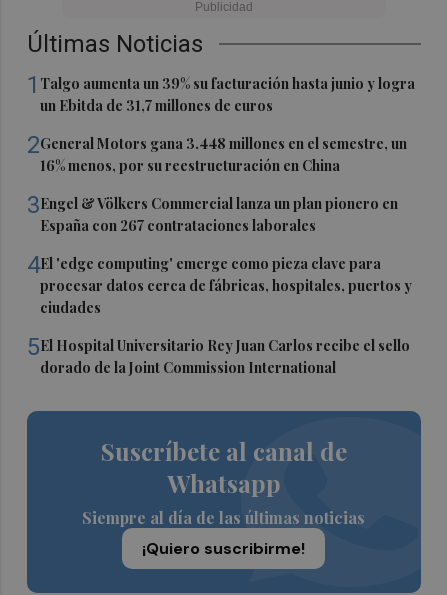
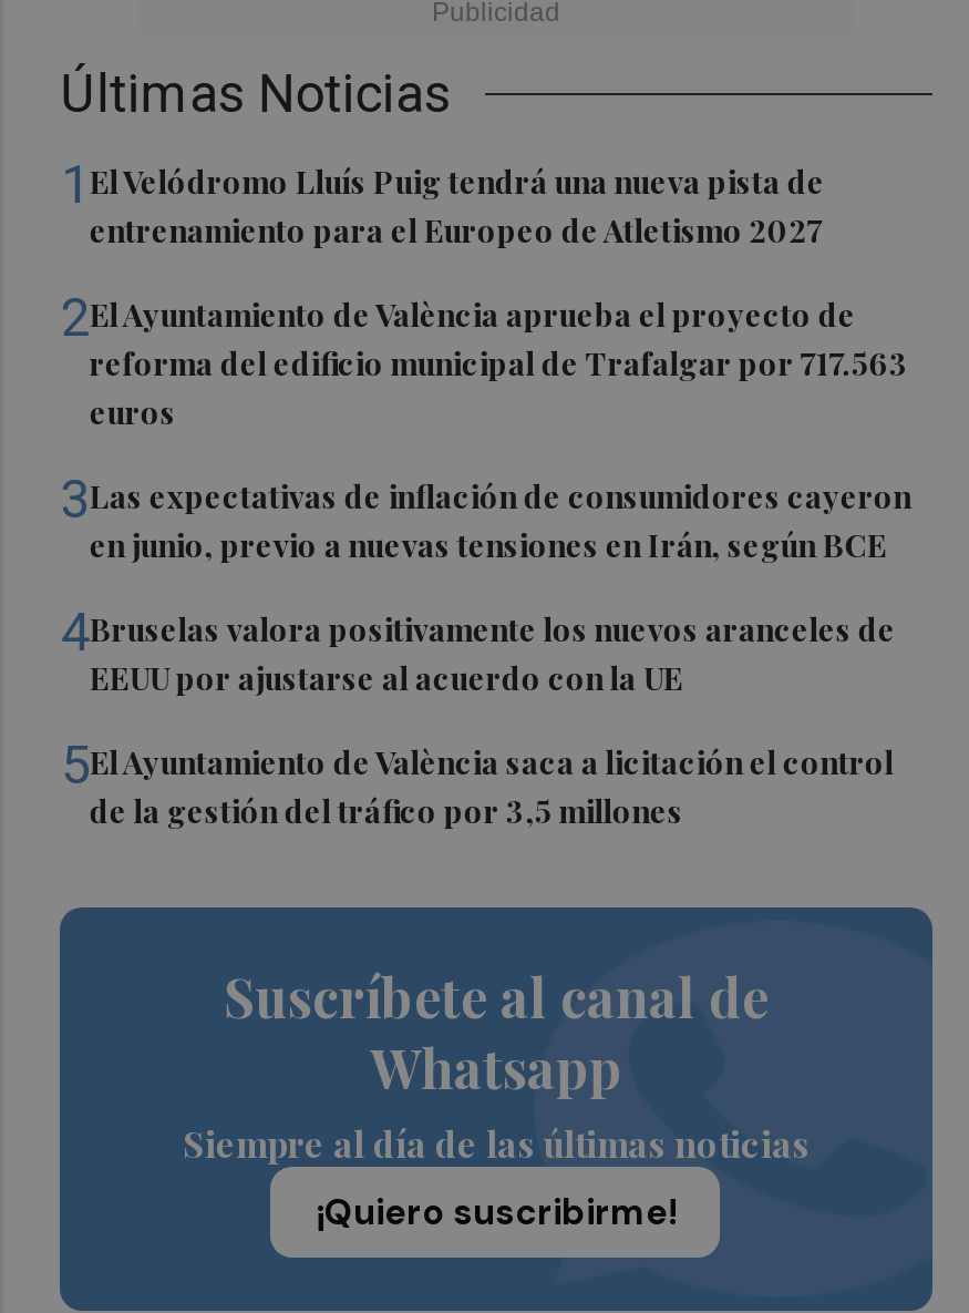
- 1 Talgo aumenta un 39% su facturación hasta junio y logra
- un Ebitda de 31,7 millones de euros
+ 1 El Velódromo Lluís Puig tendrá una nueva pista de
+ entrenamiento para el Europeo de Atletismo 2027

- 2General Motors gana 3.448 millones en el semestre, un
- 16% menos, por su reestructuración en China
+ 2El Ayuntamiento de València aprueba el proyecto de
+ reforma del edificio municipal de Trafalgar por 717.563
+ euros

- 3Engel & Völkers Commercial lanza un plan pionero en
- España con 267 contrataciones laborales
+ 3Las expectativas de inflación de consumidores cayeron
+ en junio, previo a nuevas tensiones en Irán, según BCE

- 4El 'edge computing' emerge como pieza clave para
- procesar datos cerca de fábricas, hospitales, puertos y
- ciudades
+ 4Bruselas valora positivamente los nuevos aranceles de
+ EEUU por ajustarse al acuerdo con la UE

- 5El Hospital Universitario Rey Juan Carlos recibe el sello
- dorado de la Joint Commission International
+ 5El Ayuntamiento de València saca a licitación el control
+ de la gestión del tráfico por 3,5 millones
